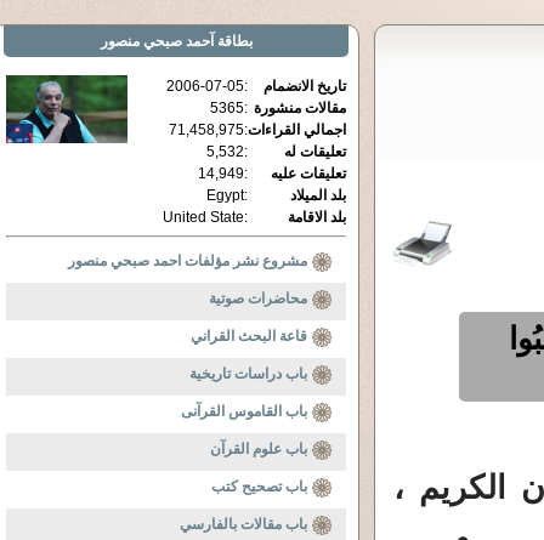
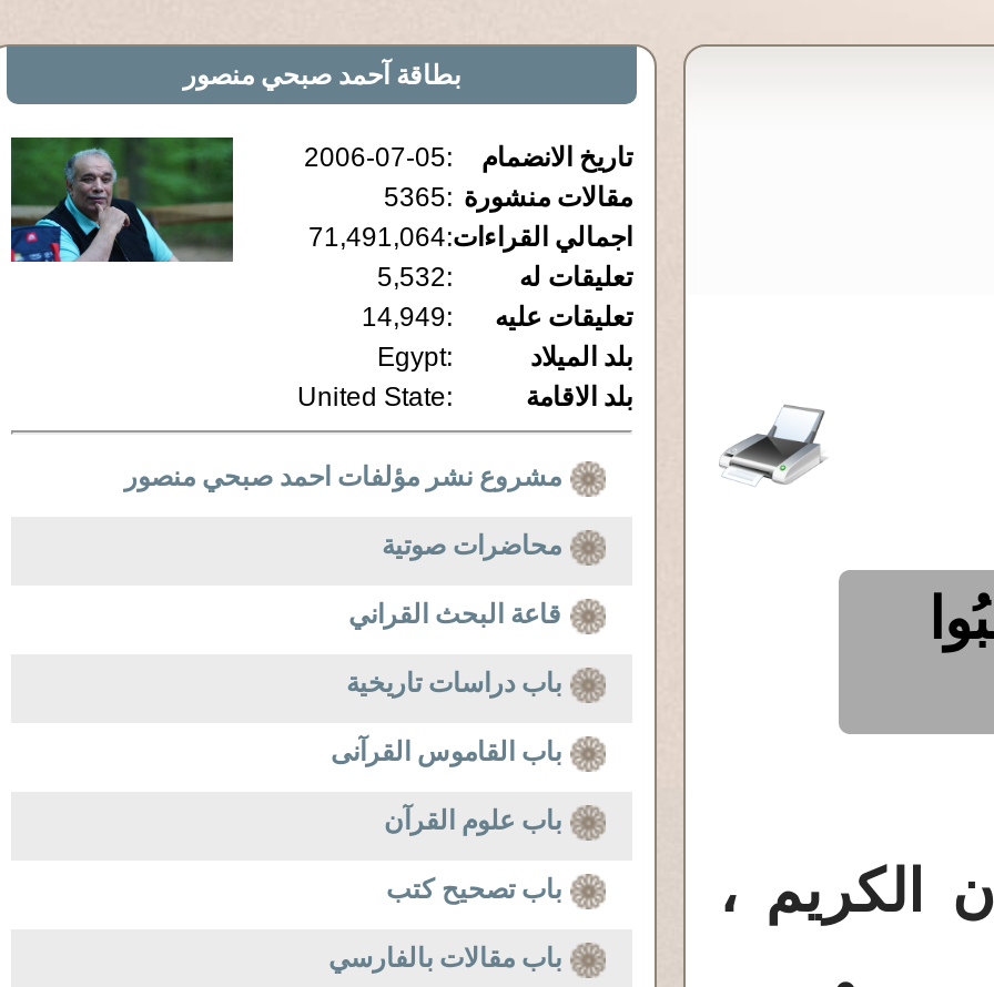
- اجمالي القراءات:71,458,975
+ اجمالي القراءات:71,491,064
